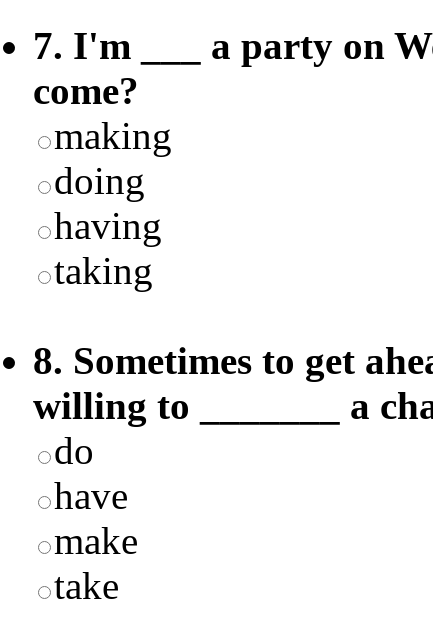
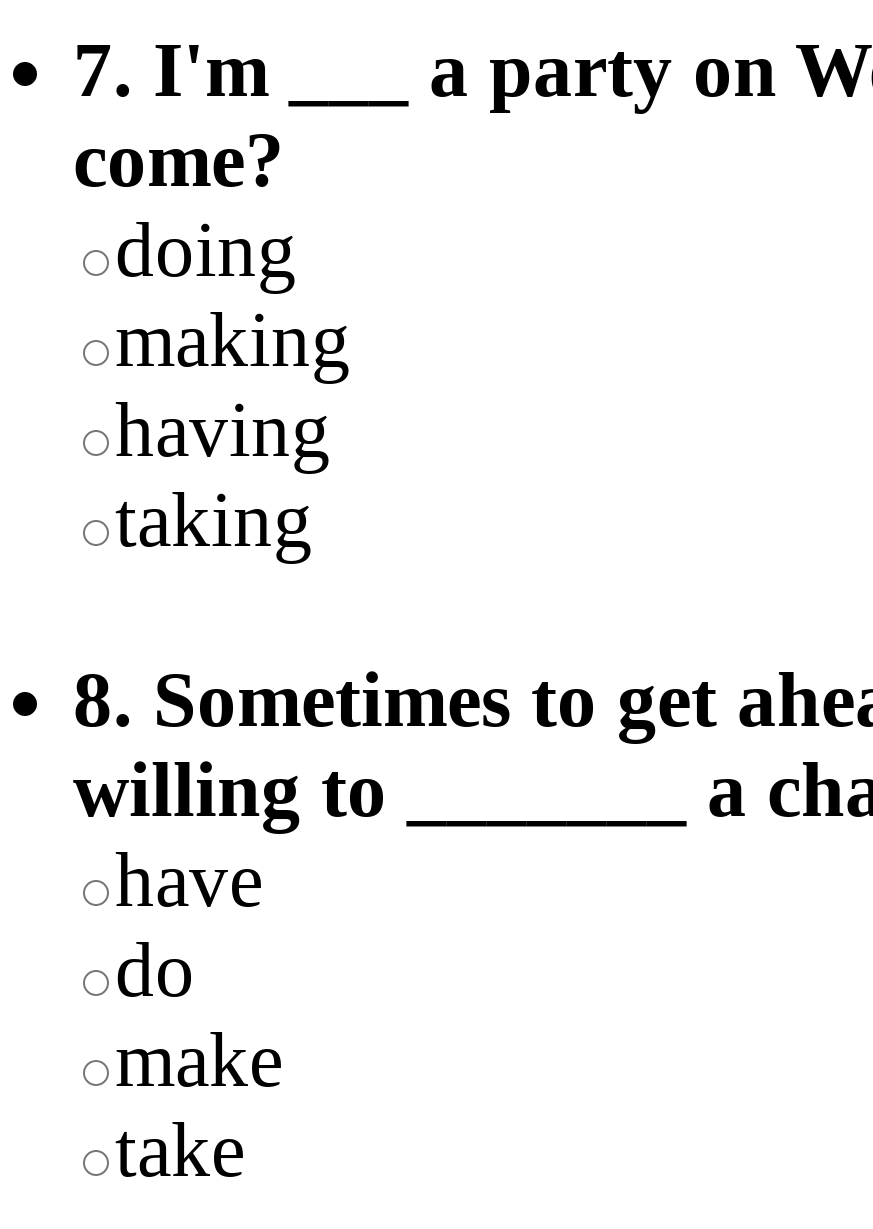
moved down: making

moved up: doing

moved down: do

moved up: have
